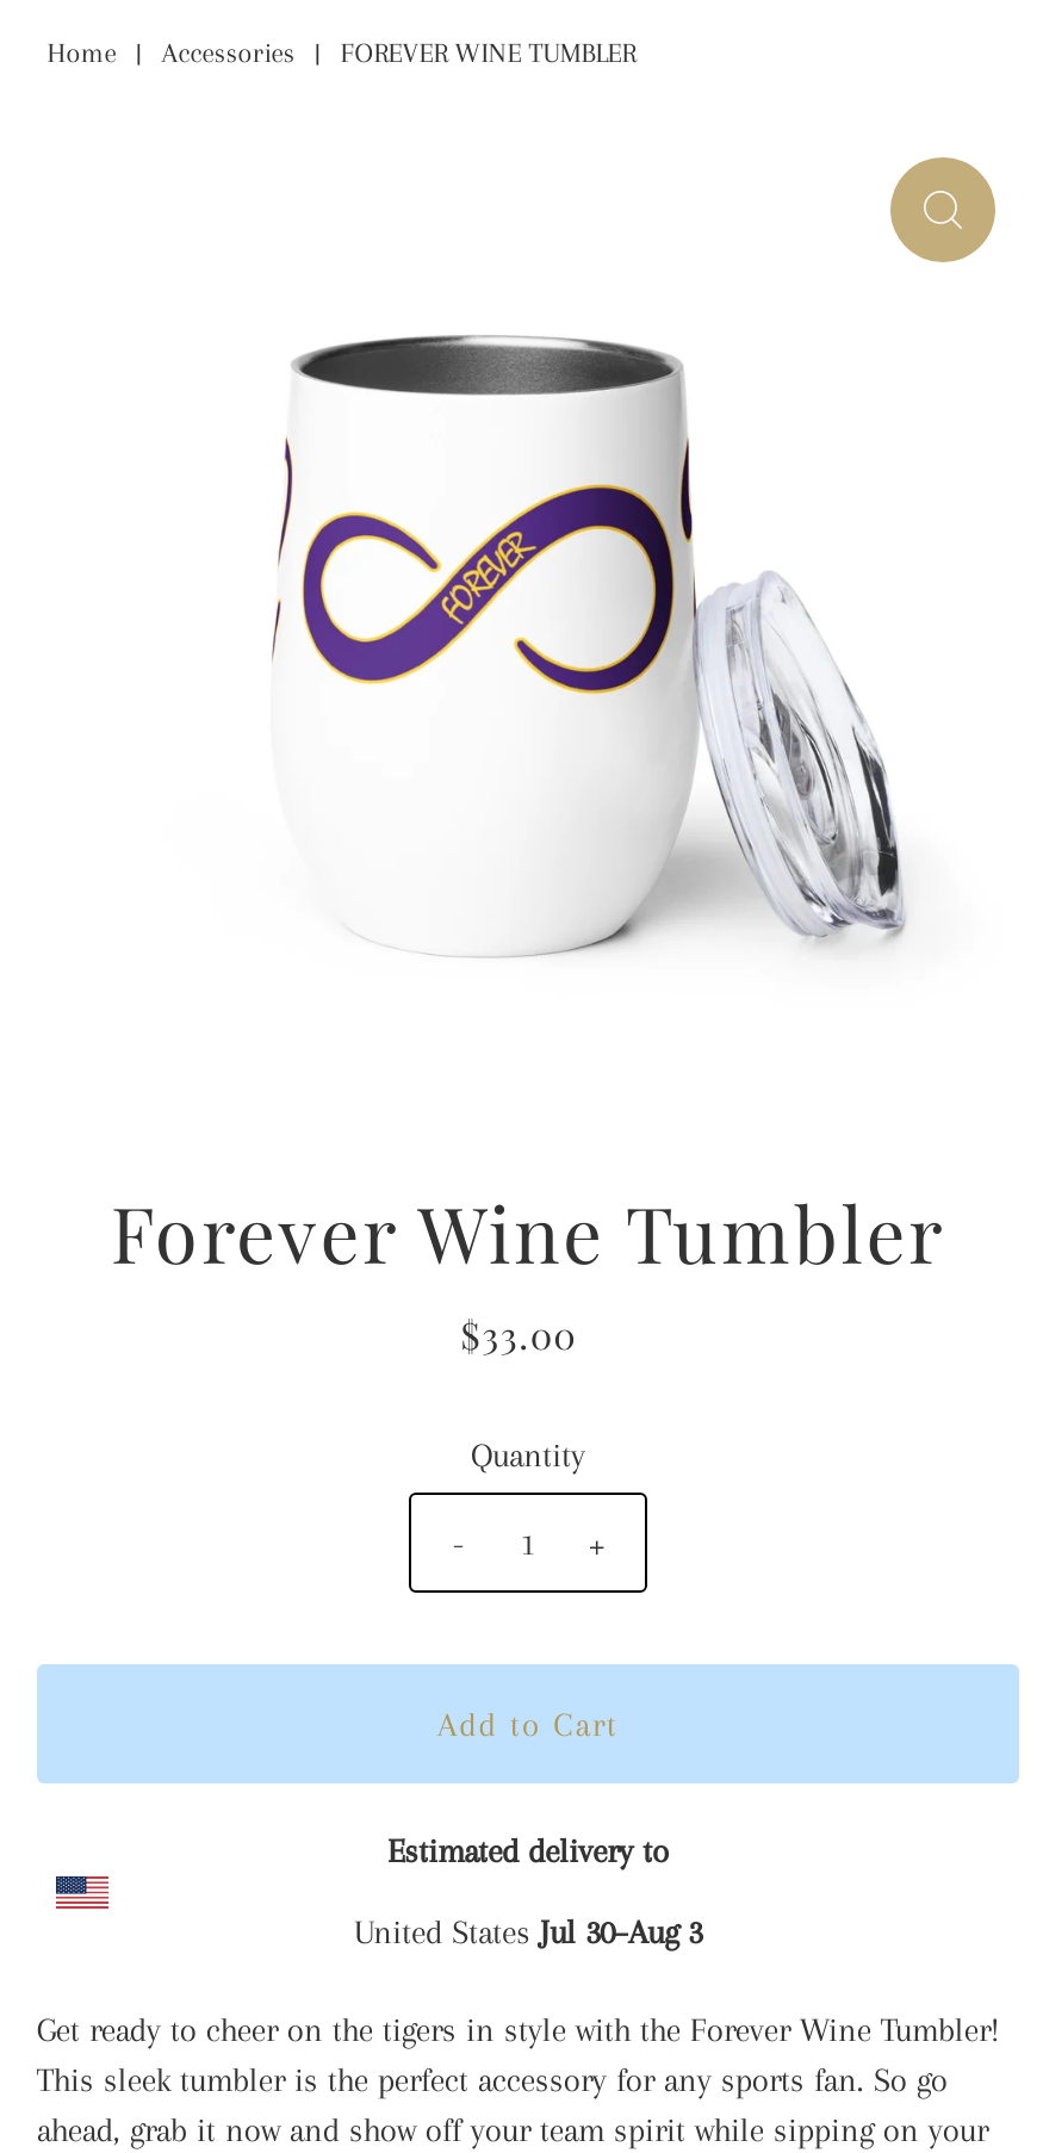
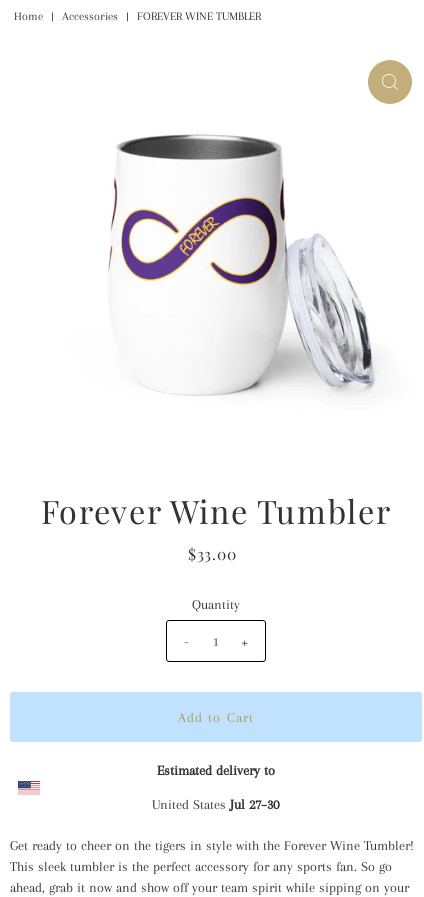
- United States Jul 30–Aug 3
+ United States Jul 27–30
